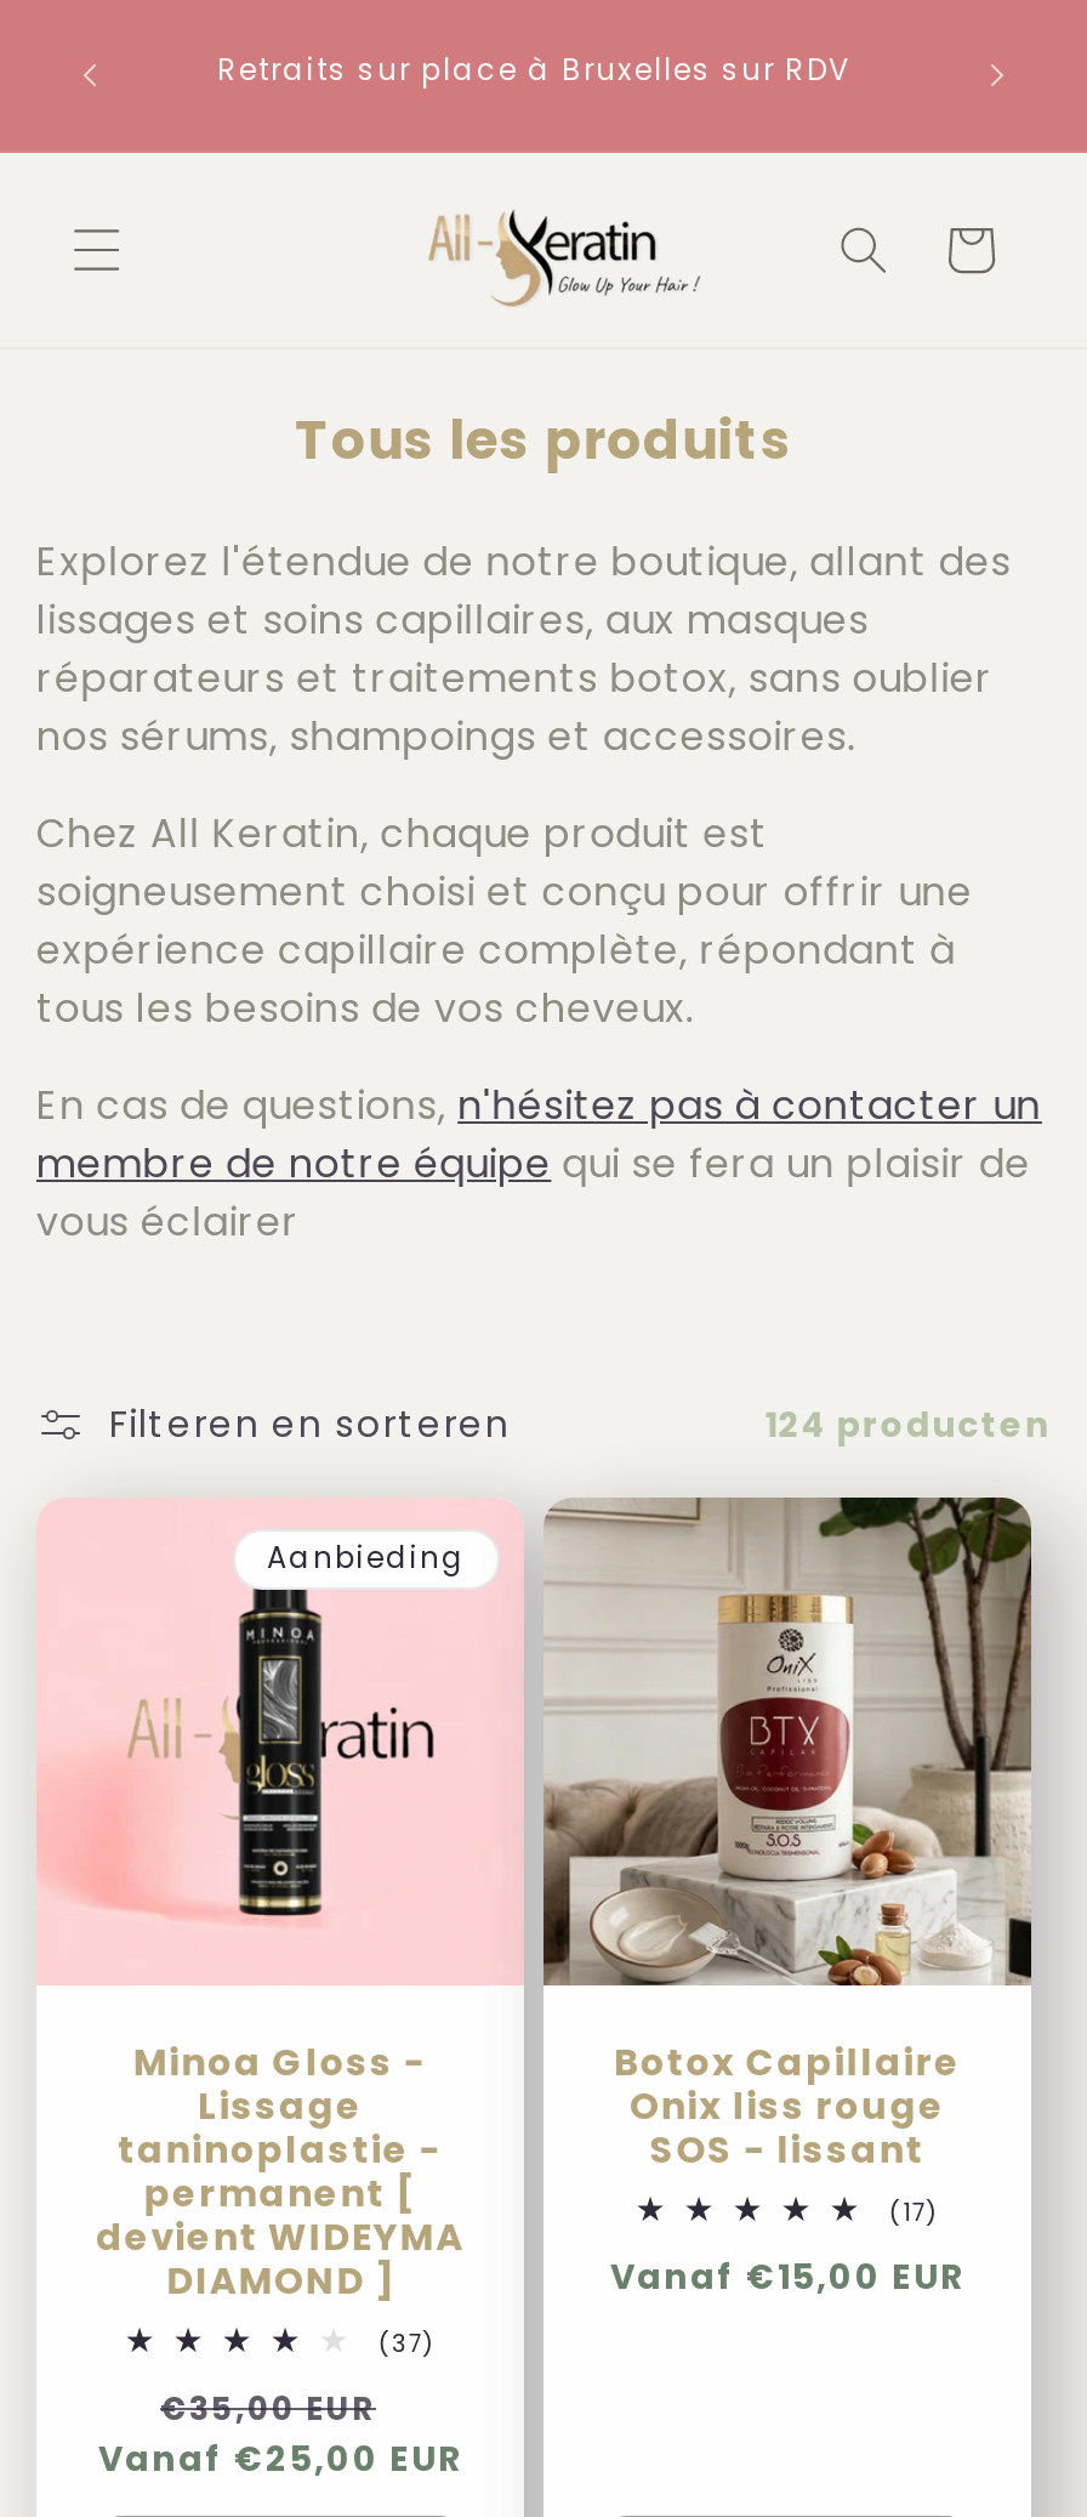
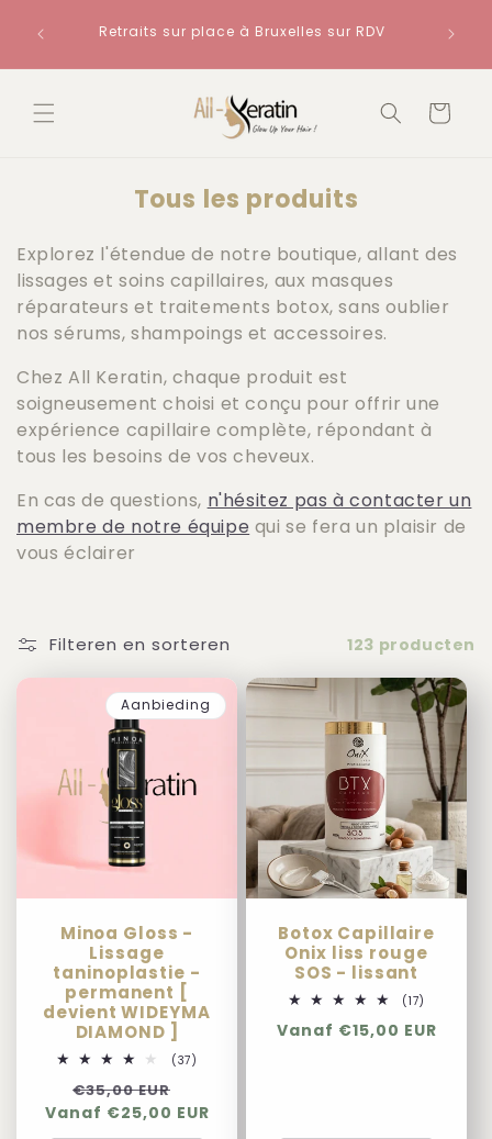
- 124 producten
+ 123 producten
